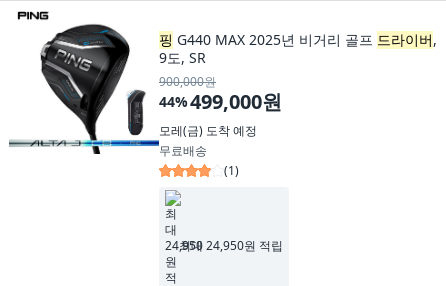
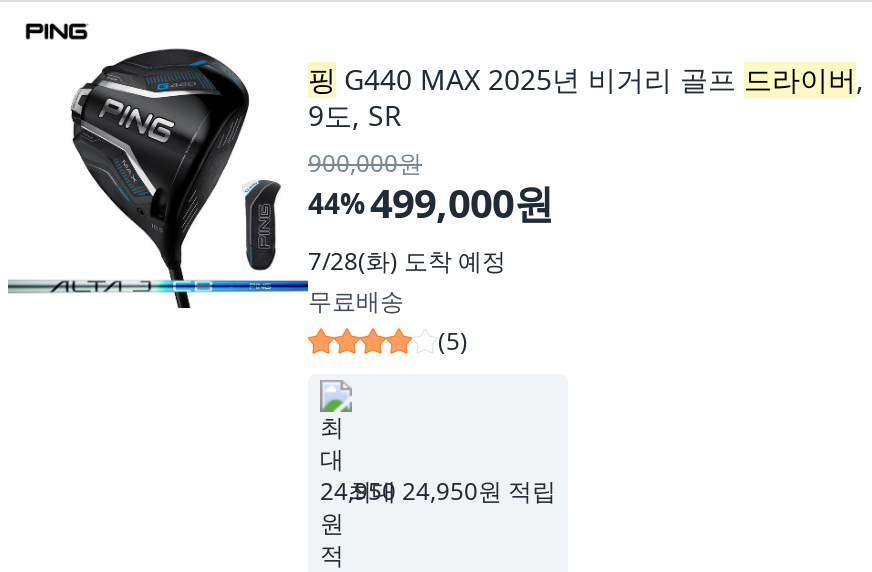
- 모레(금) 도착 예정
+ 7/28(화) 도착 예정

- (1)
+ (5)
